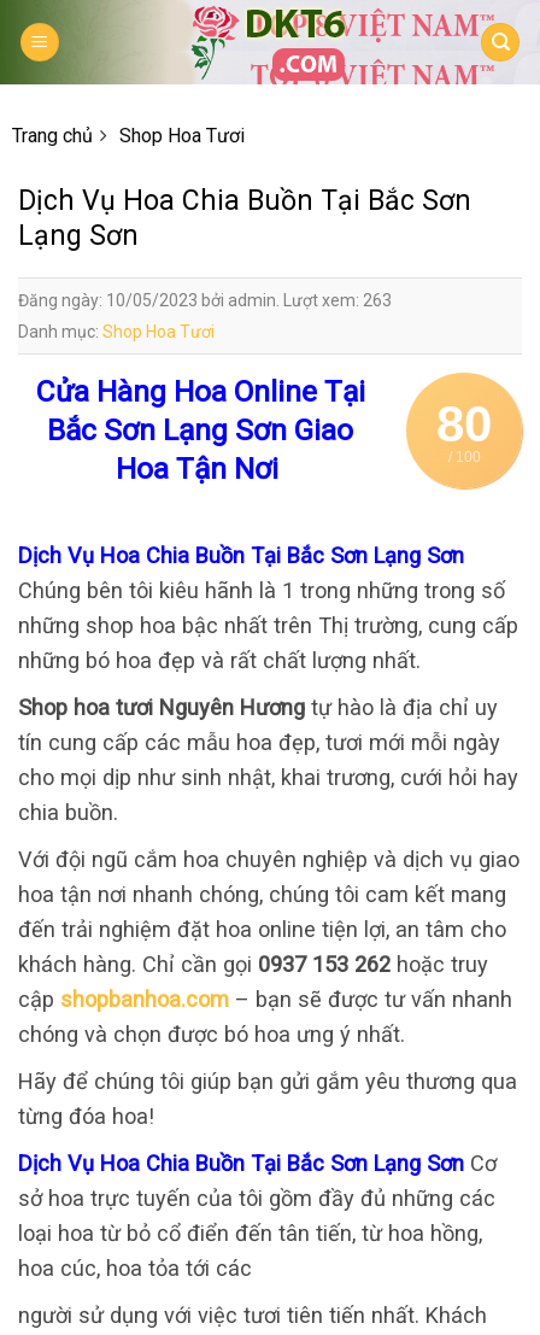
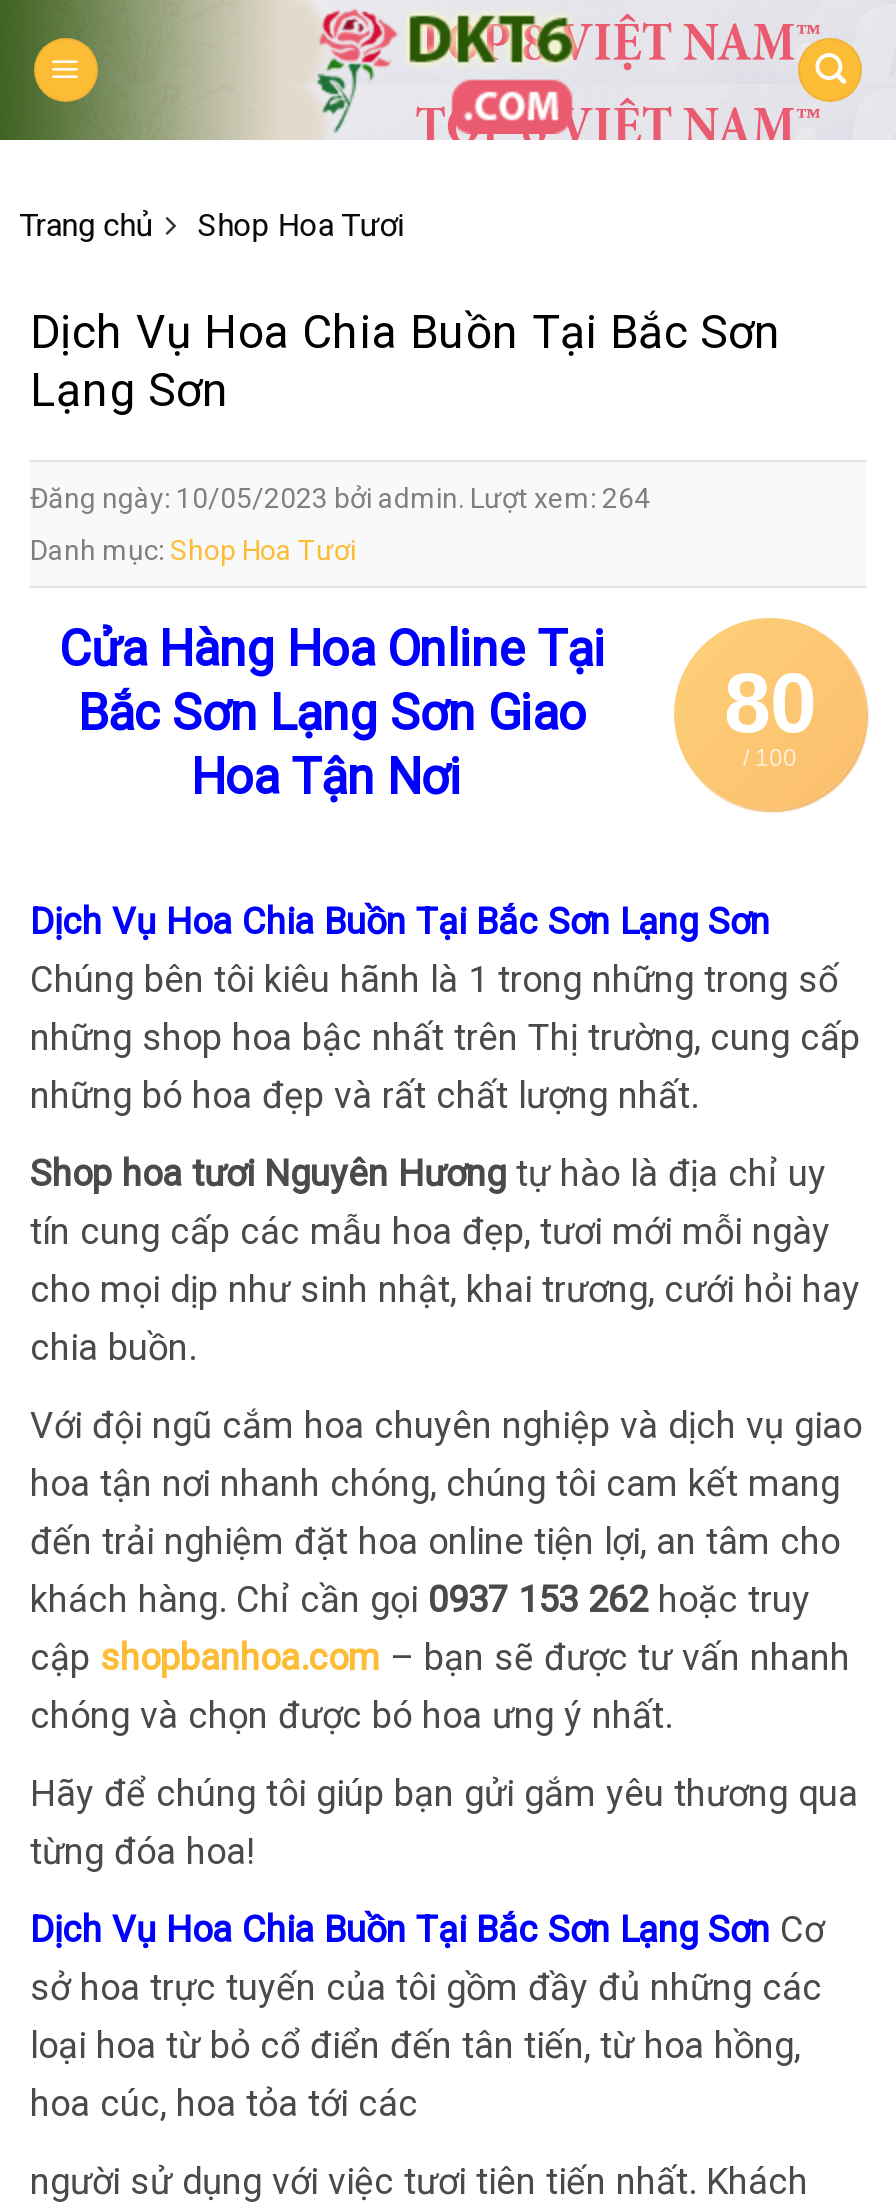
- Đăng ngày: 10/05/2023 bởi admin. Lượt xem: 263
+ Đăng ngày: 10/05/2023 bởi admin. Lượt xem: 264
